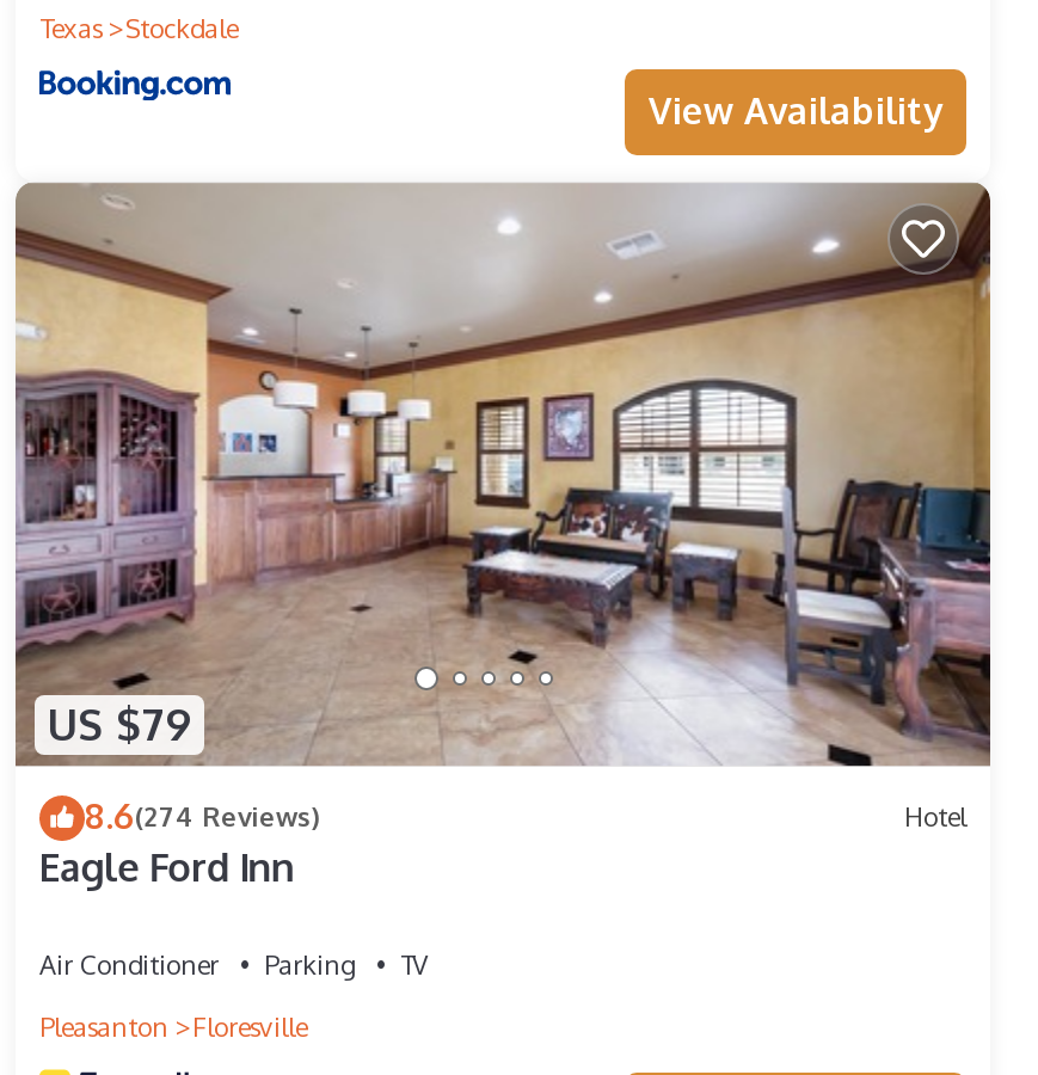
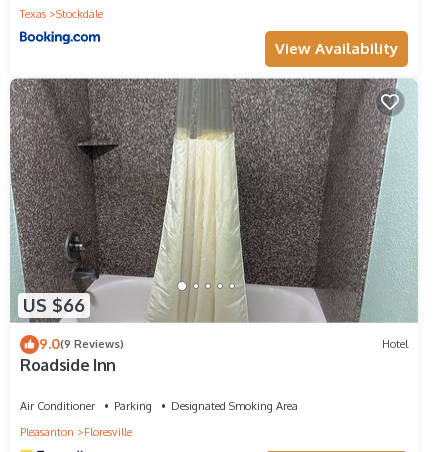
- [image]
- US $79
+ [image]
+ US $66

- 8.6(274 Reviews)
+ 9.0(9 Reviews)

- Eagle Ford Inn
+ Roadside Inn

- TV
+ Designated Smoking Area
